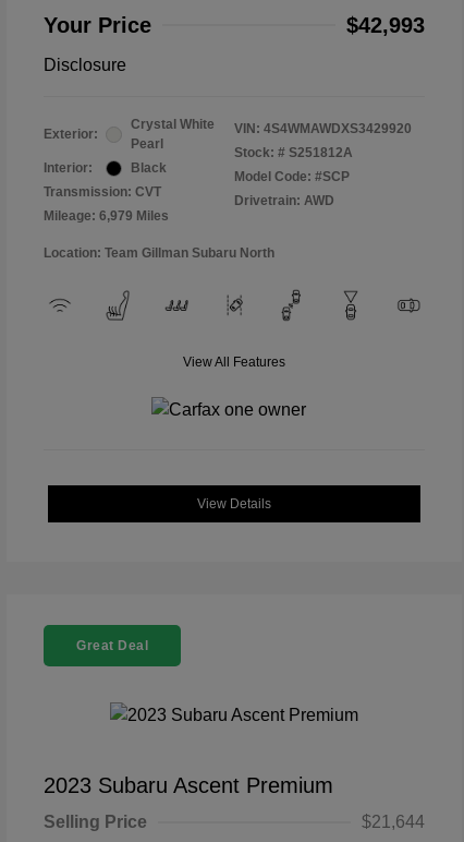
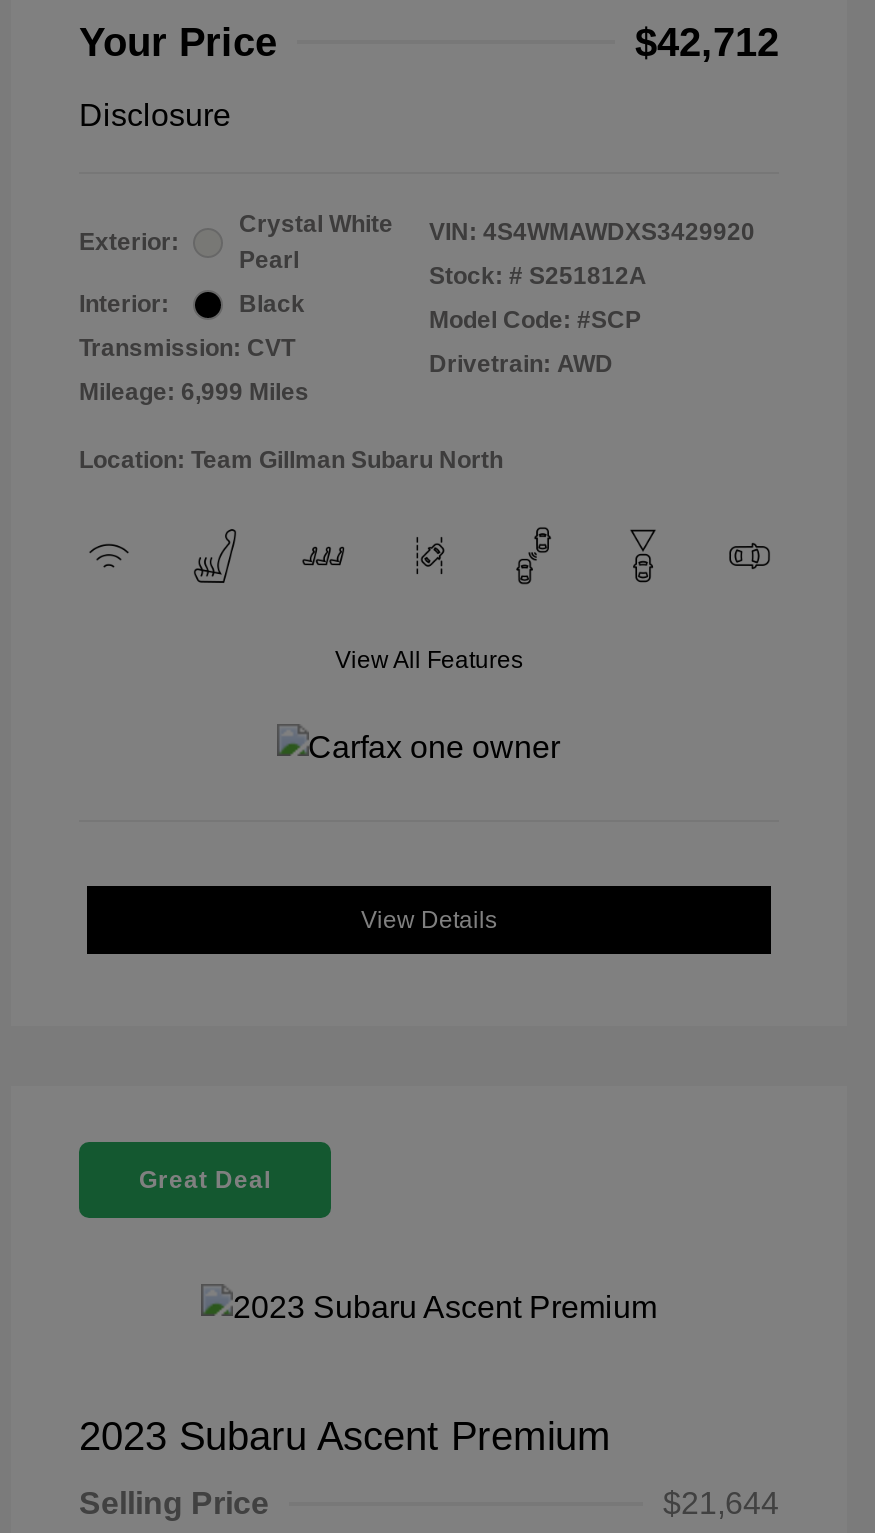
- $42,993
+ $42,712

- Mileage: 6,979 Miles
+ Mileage: 6,999 Miles
